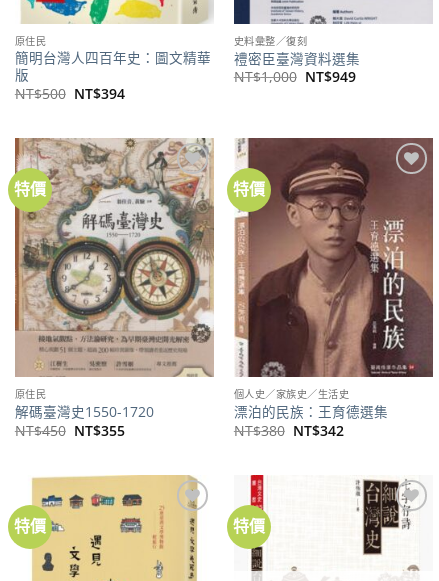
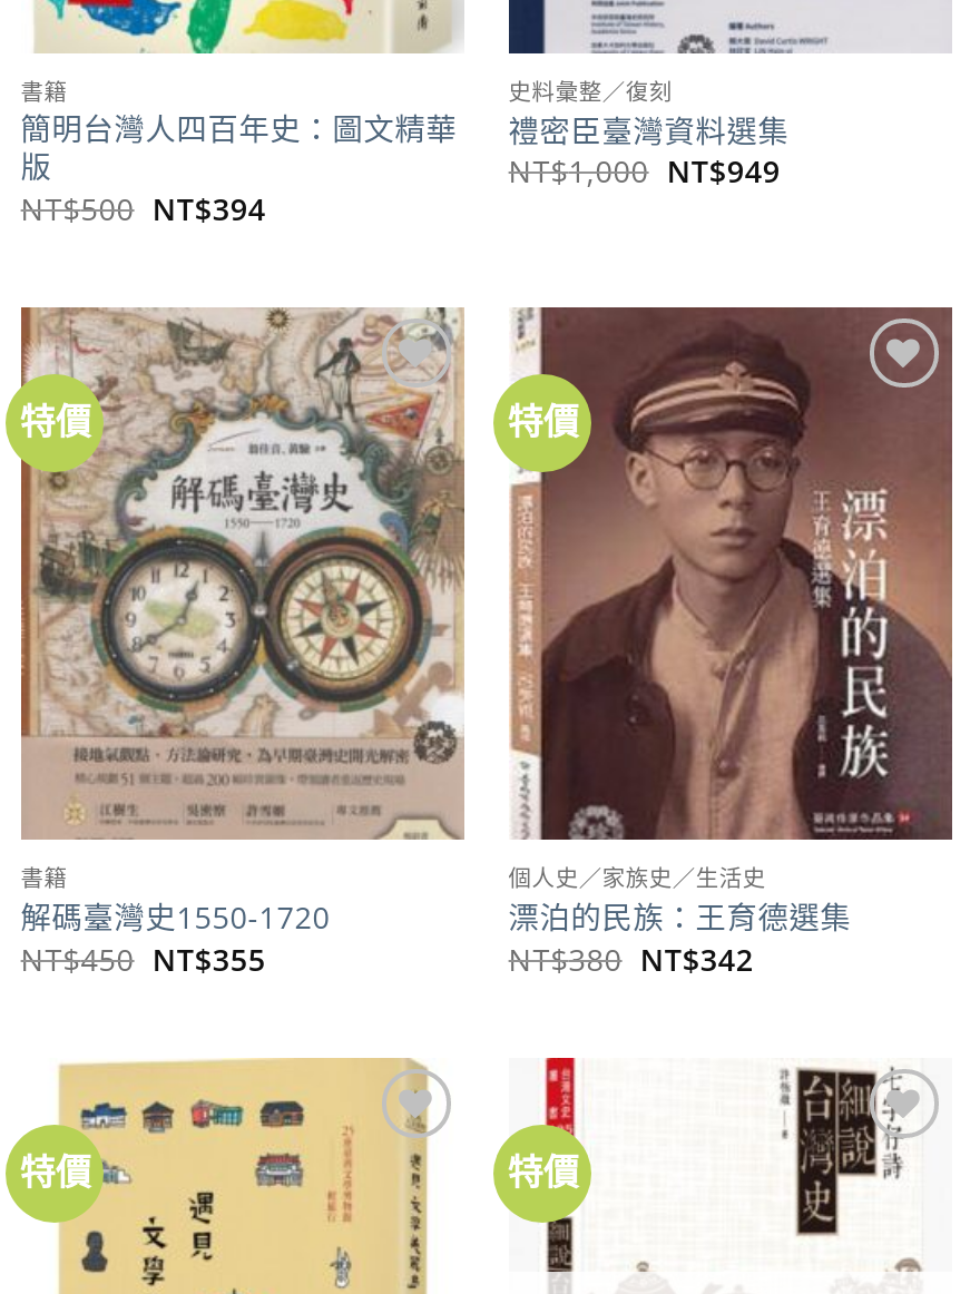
- 原住民
+ 書籍

- 原住民
+ 書籍
